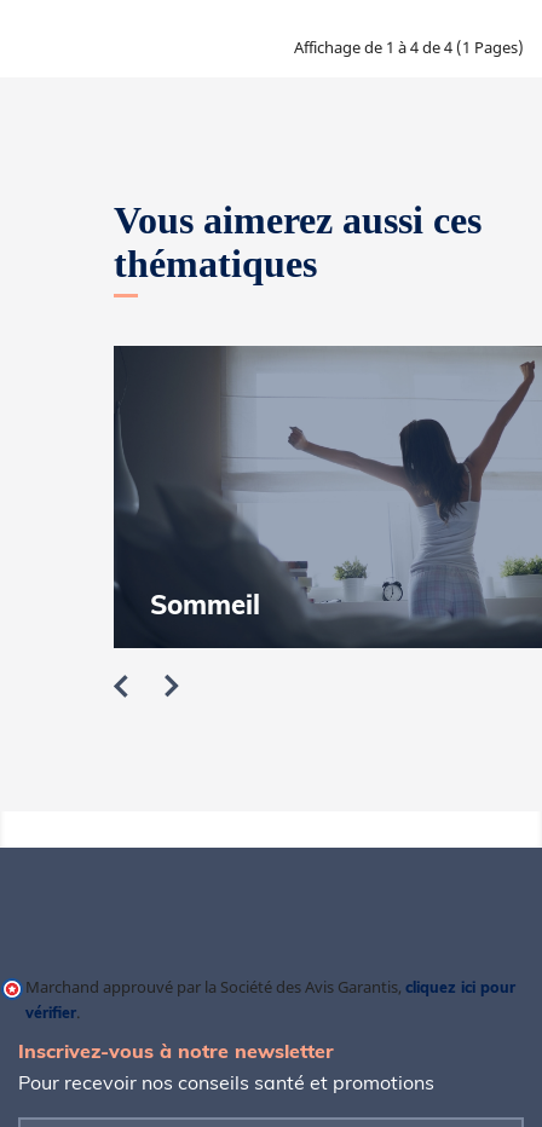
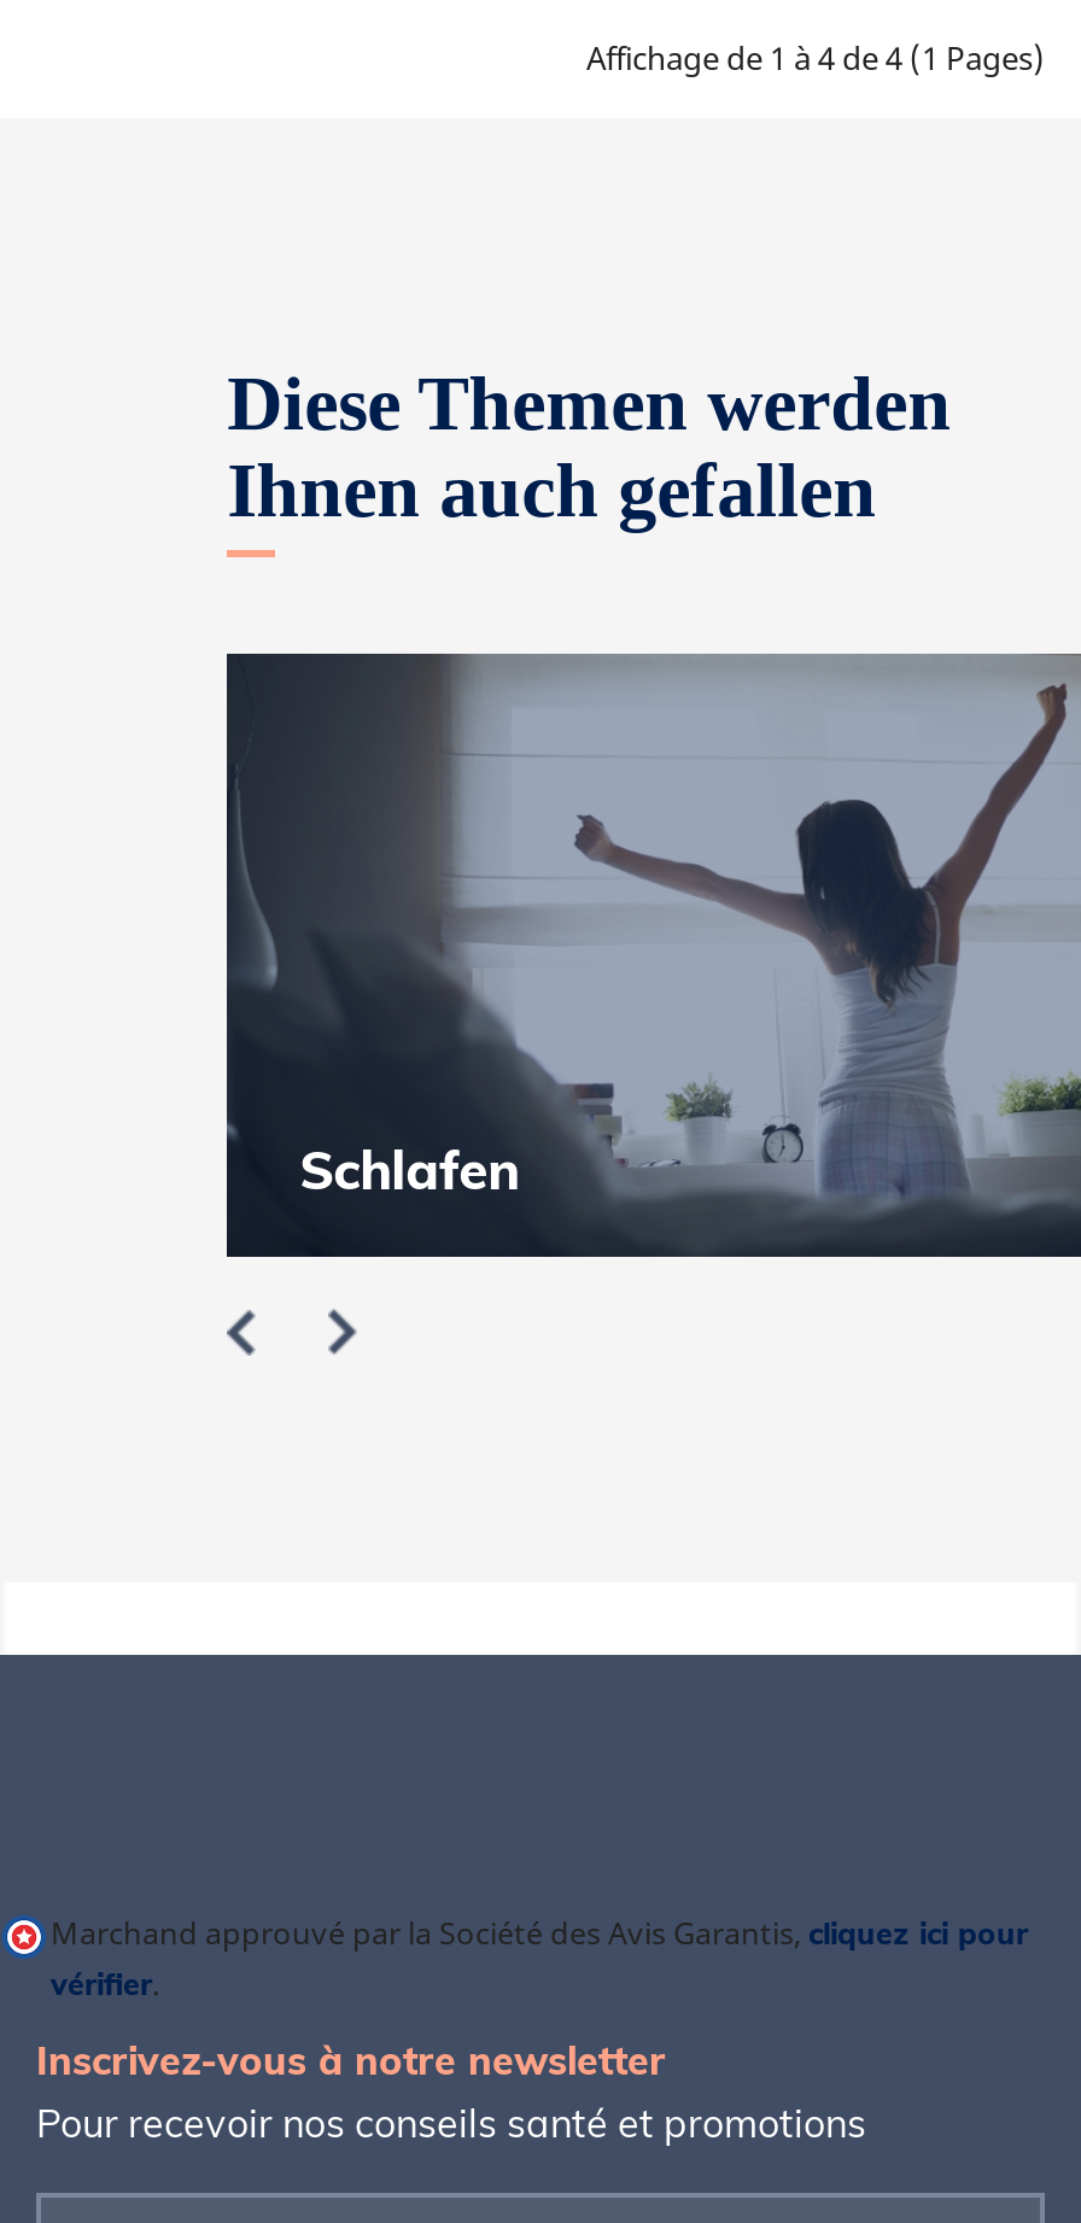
- Vous aimerez aussi ces
- thématiques
+ Diese Themen werden
+ Ihnen auch gefallen

- Sommeil
+ Schlafen
